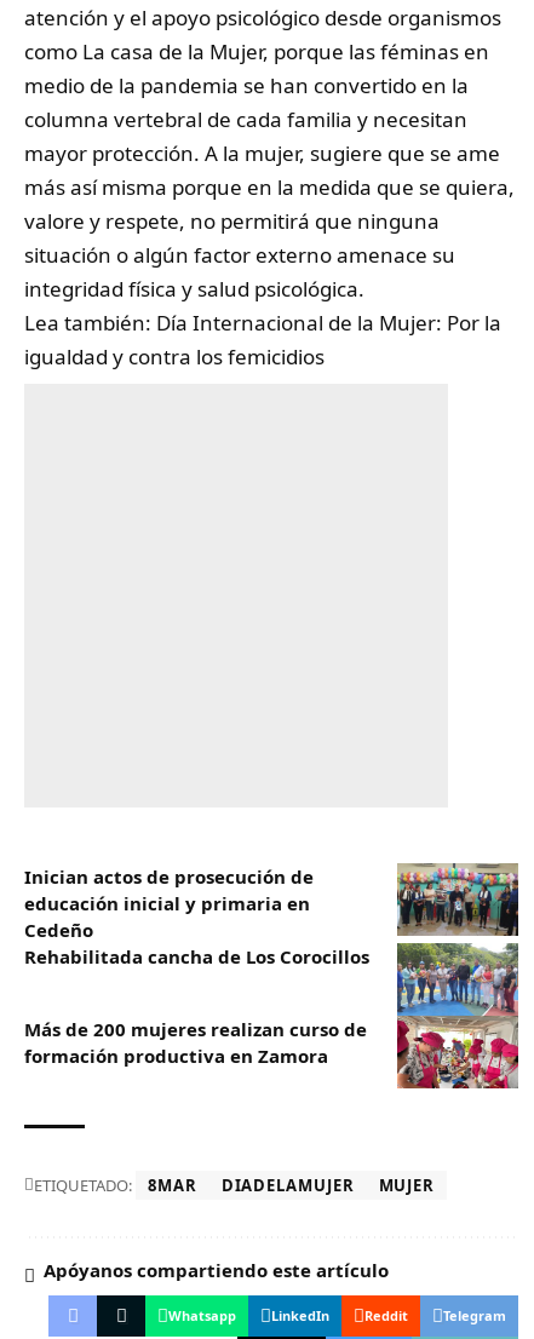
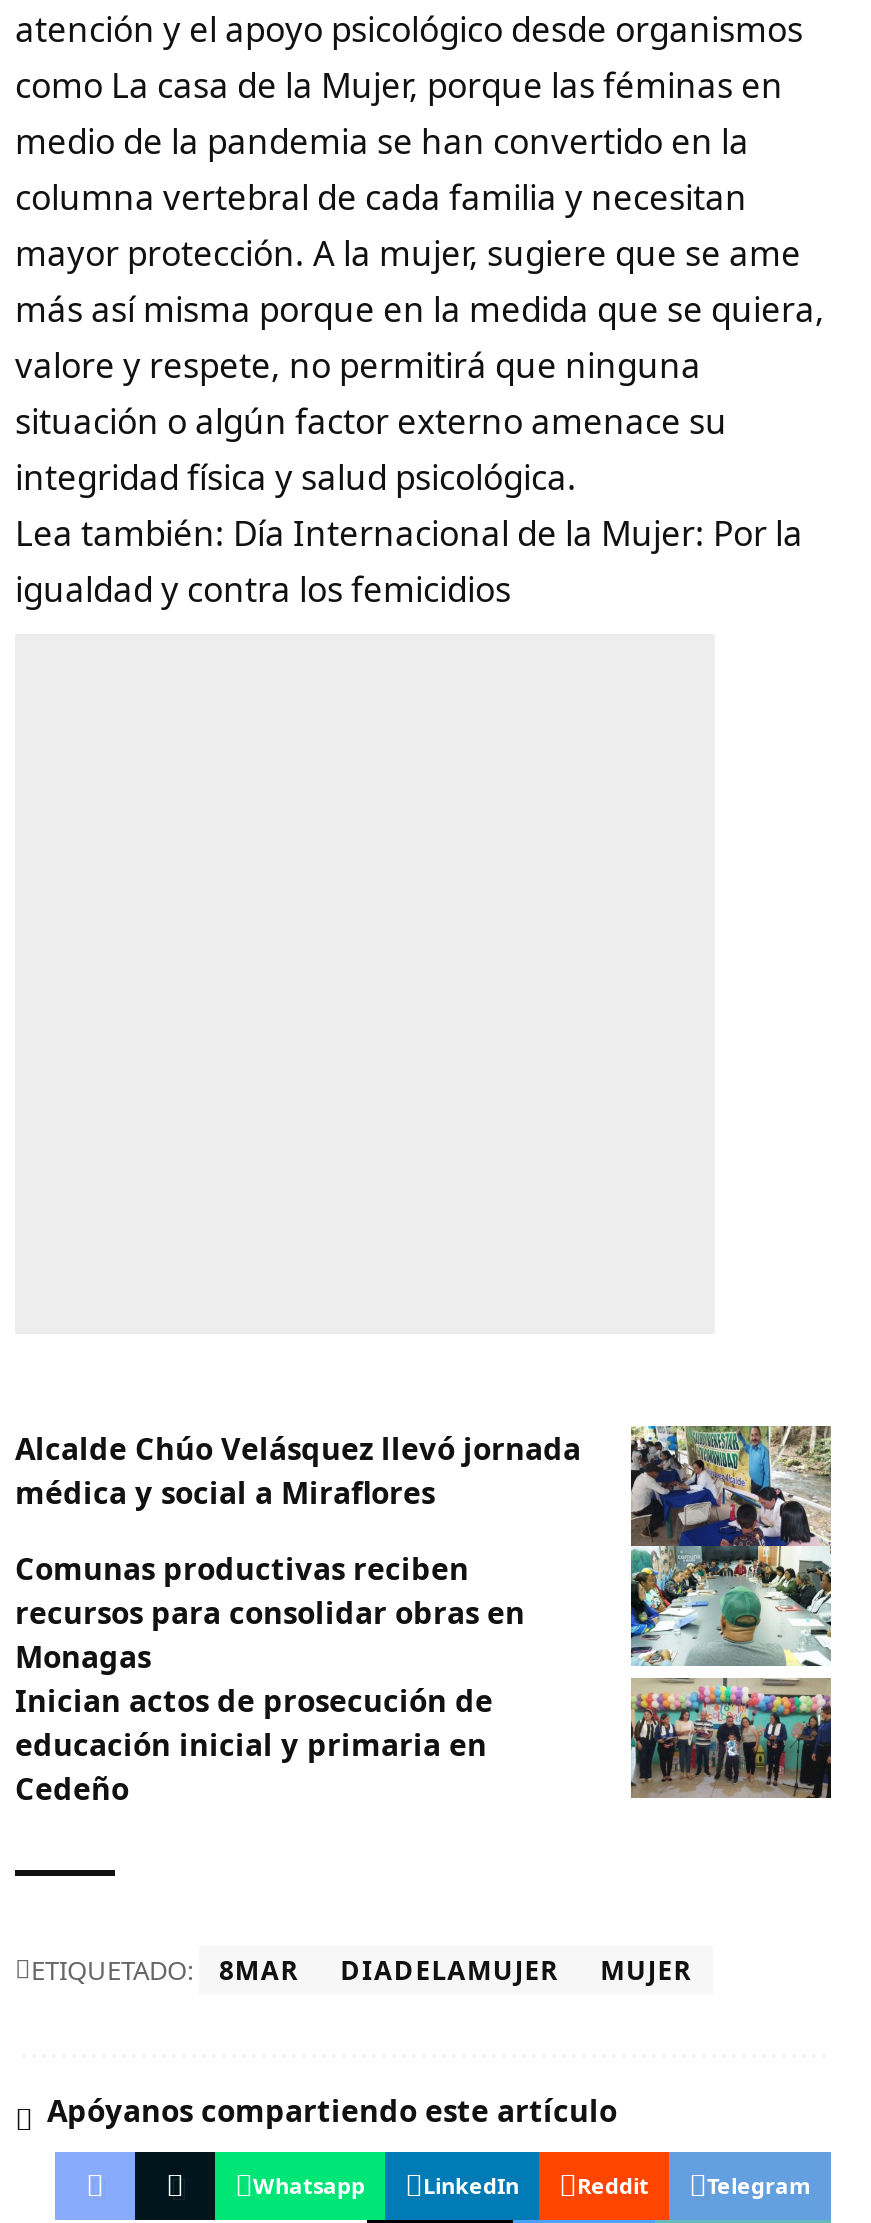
+ Alcalde Chúo Velásquez llevó jornada
+ médica y social a Miraflores
+ Comunas productivas reciben
+ recursos para consolidar obras en
+ Monagas

moved down: Inician actos de prosecución de | educación inicial y primaria en | Cedeño

- Rehabilitada cancha de Los Corocillos
- Más de 200 mujeres realizan curso de
- formación productiva en Zamora

- [image]
+ [image]
